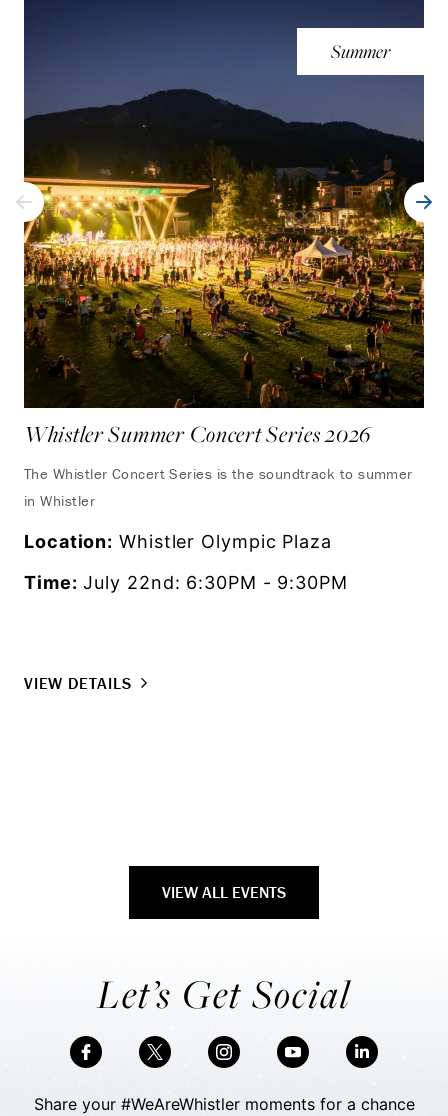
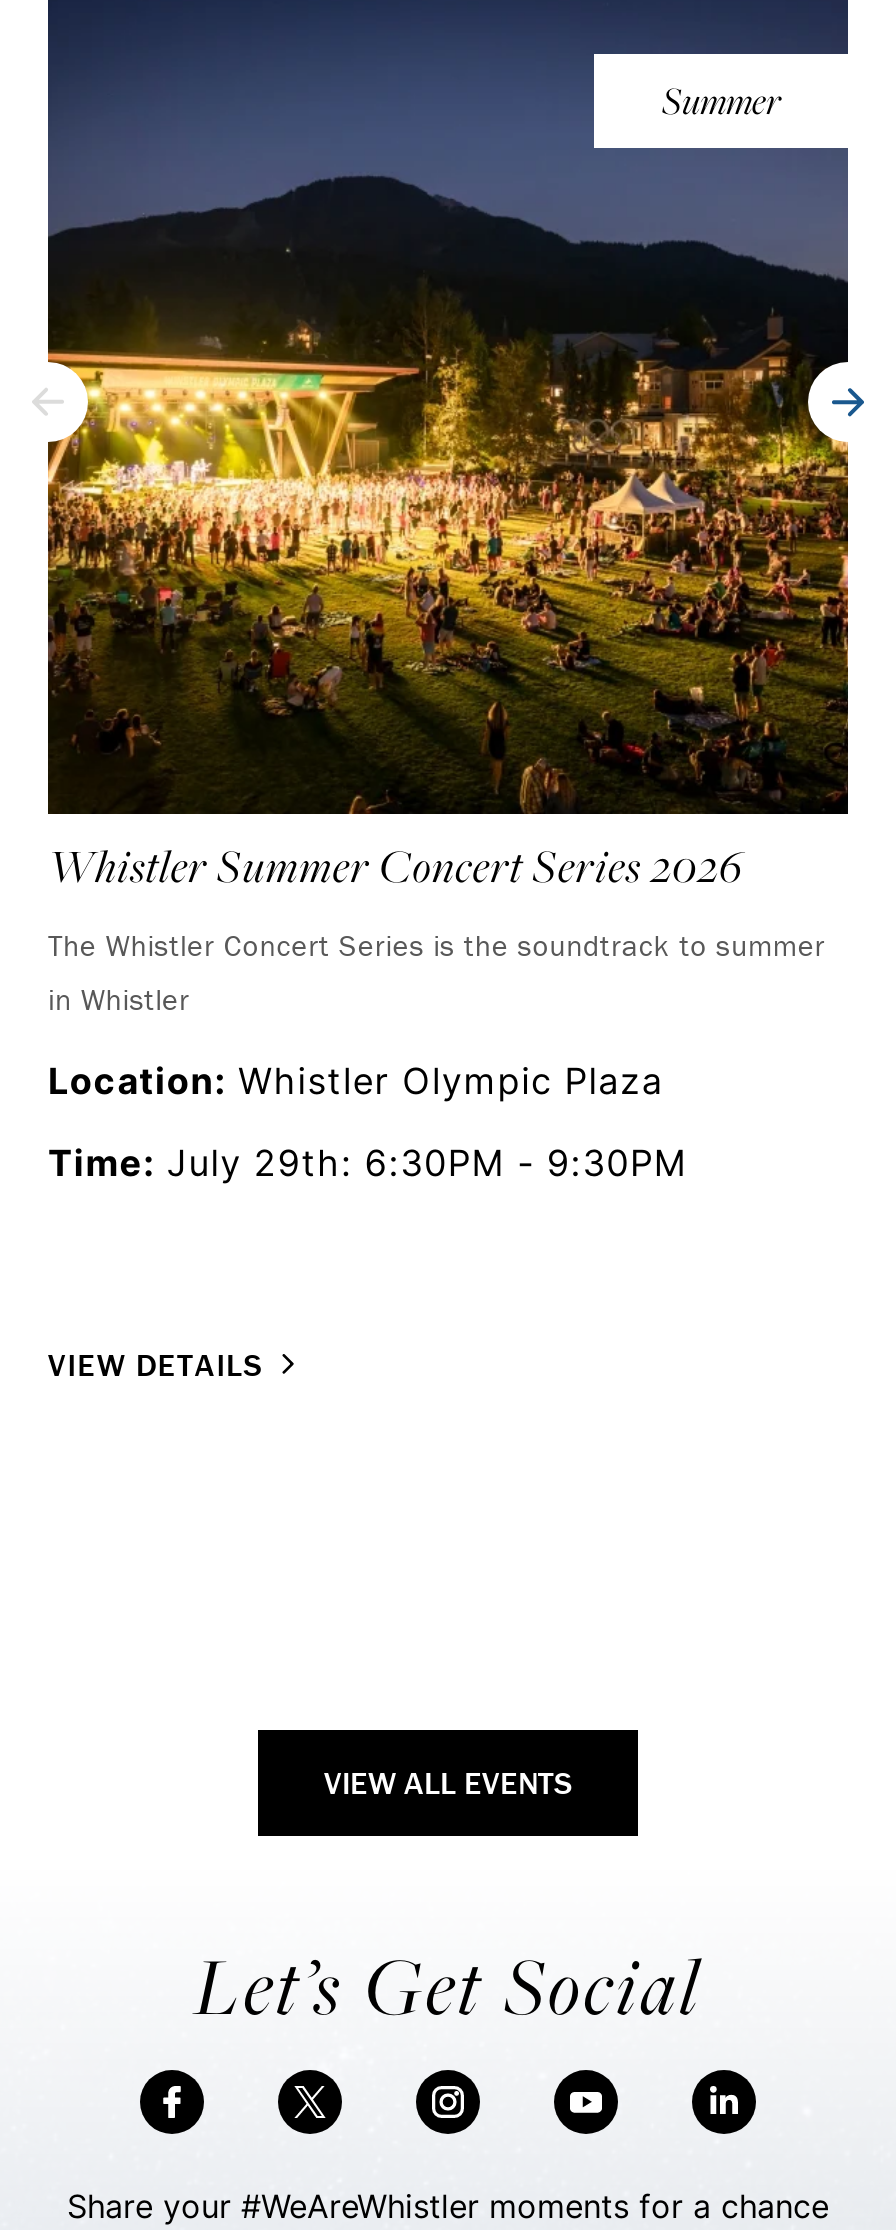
- Time: July 22nd: 6:30PM - 9:30PM
+ Time: July 29th: 6:30PM - 9:30PM
